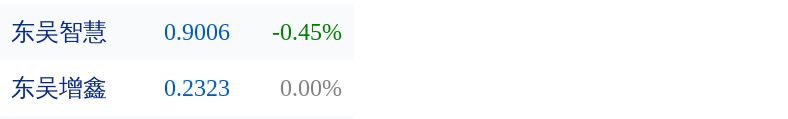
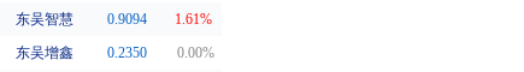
- 0.9006
+ 0.9094

- -0.45%
+ 1.61%

- 0.2323 0.00%
+ 0.2350 0.00%
